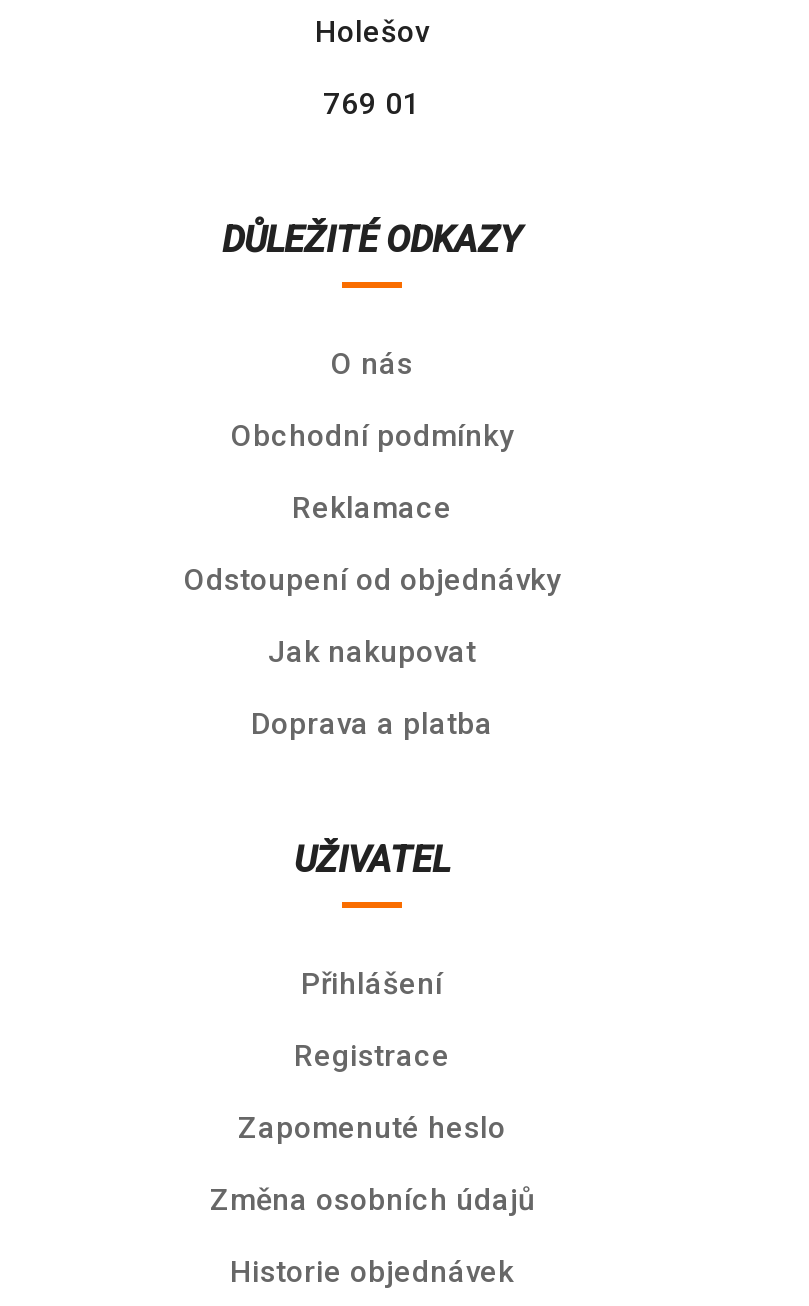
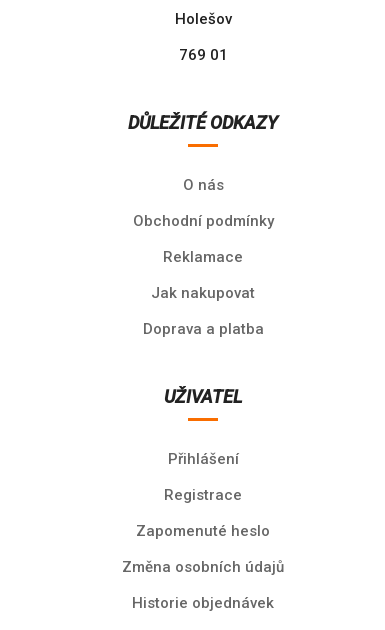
- Odstoupení od objednávky
